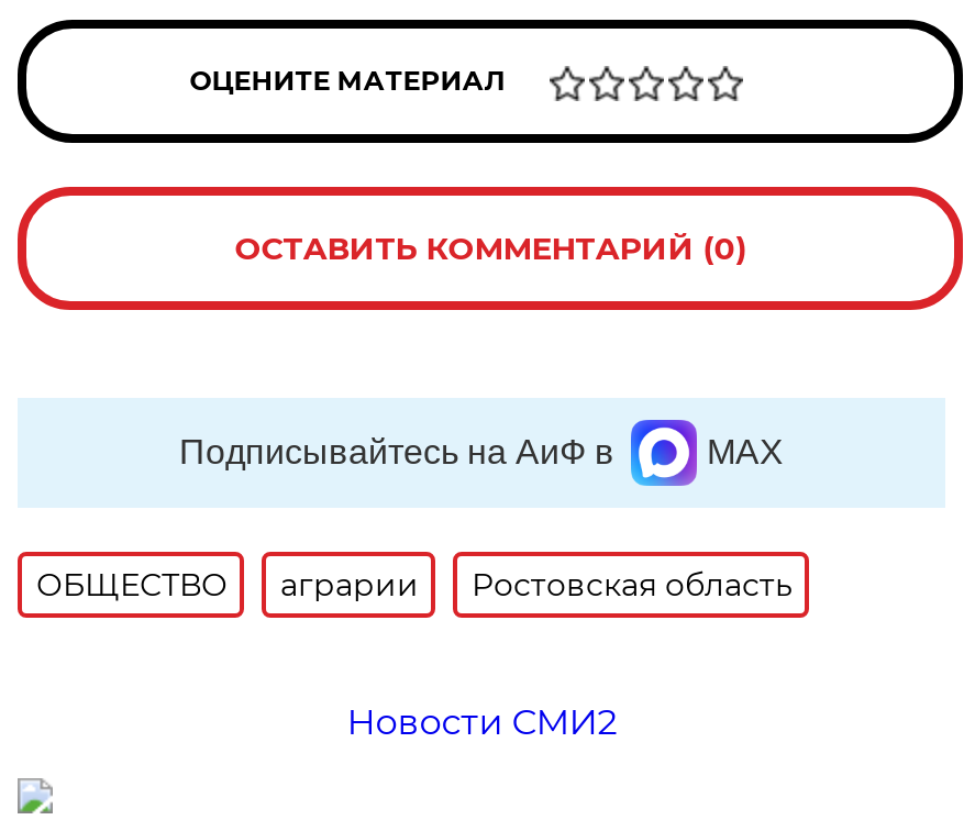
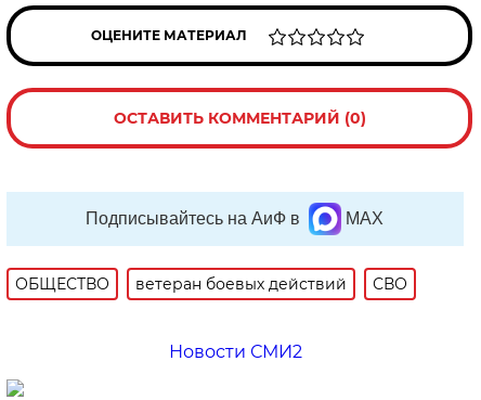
- аграрии
- Ростовская область
+ ветеран боевых действий
+ СВО
